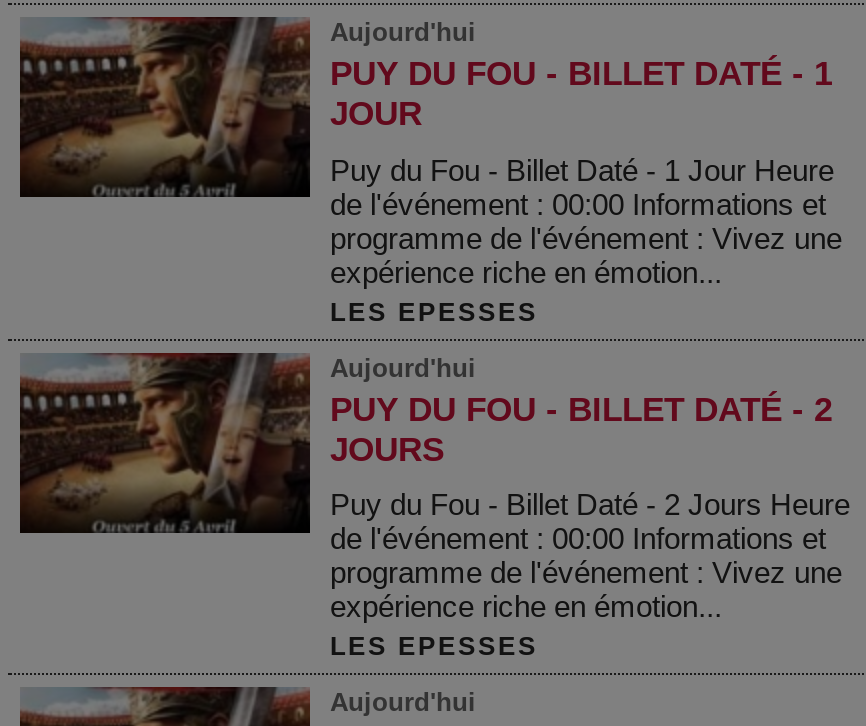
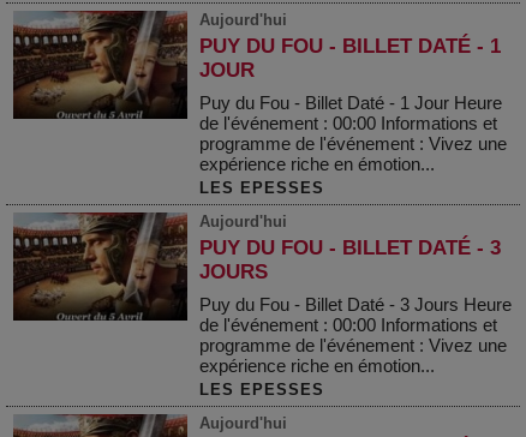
- PUY DU FOU - BILLET DATÉ - 2
+ PUY DU FOU - BILLET DATÉ - 3

- Puy du Fou - Billet Daté - 2 Jours Heure
+ Puy du Fou - Billet Daté - 3 Jours Heure
